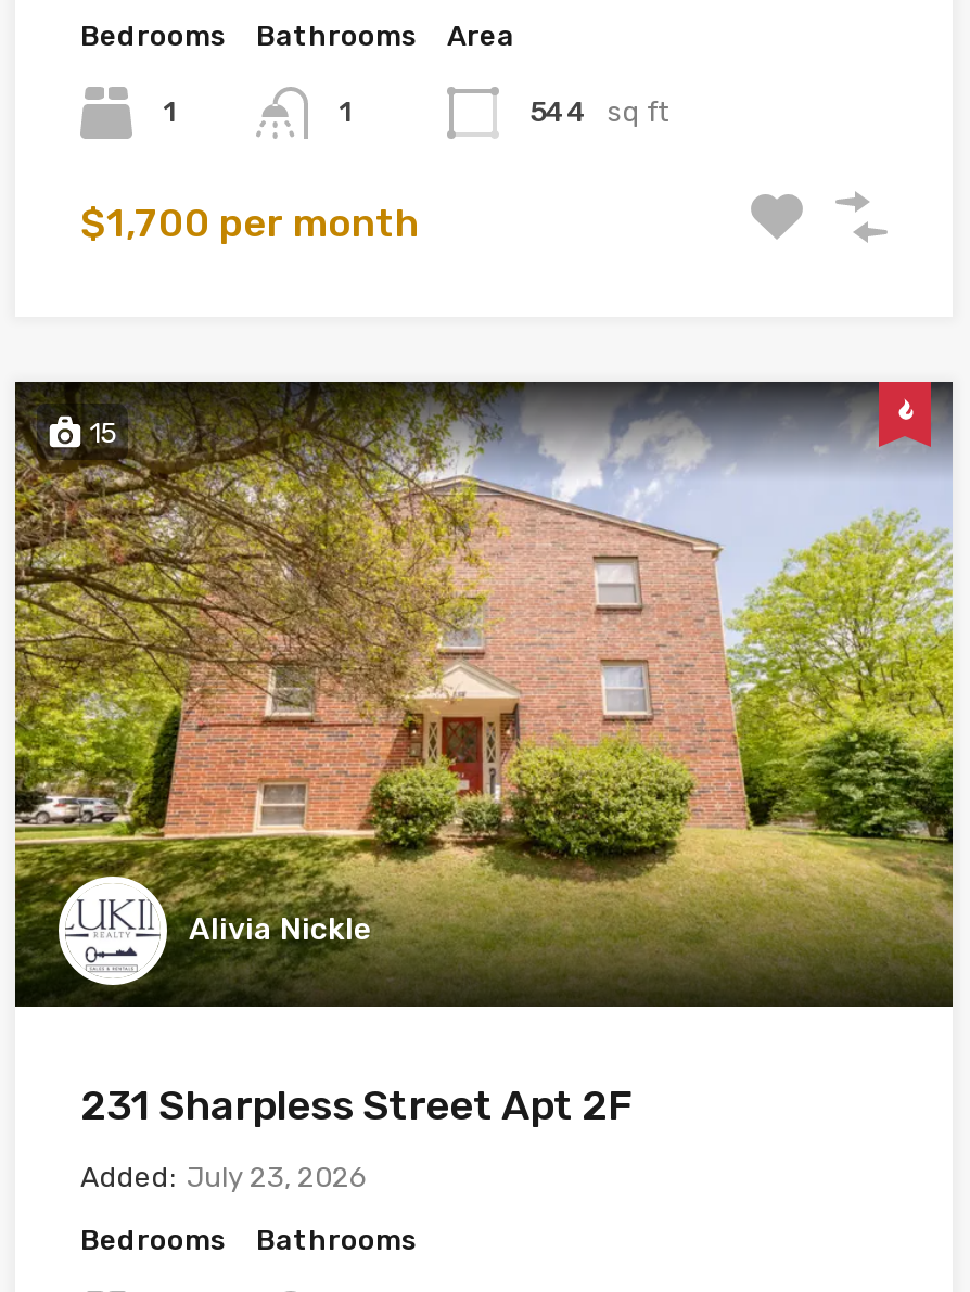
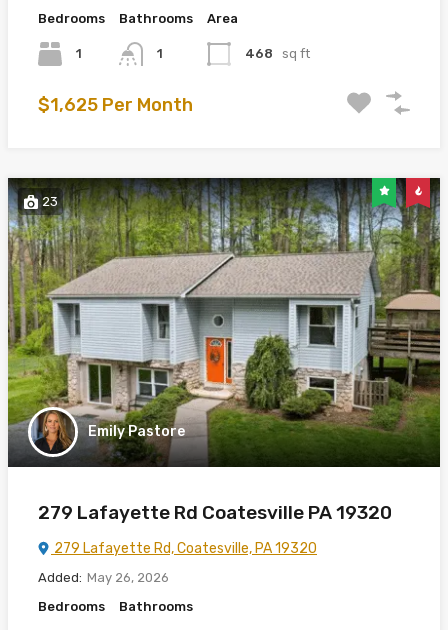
- 544 sq ft
- $1,700 per month
+ 468 sq ft
+ $1,625 Per Month

- [image]
- 15
+ [image]
+ 23

- Alivia Nickle
+ Emily Pastore

- 231 Sharpless Street Apt 2F
- Added: July 23, 2026
+ 279 Lafayette Rd Coatesville PA 19320
+ 279 Lafayette Rd, Coatesville, PA 19320
+ Added: May 26, 2026
